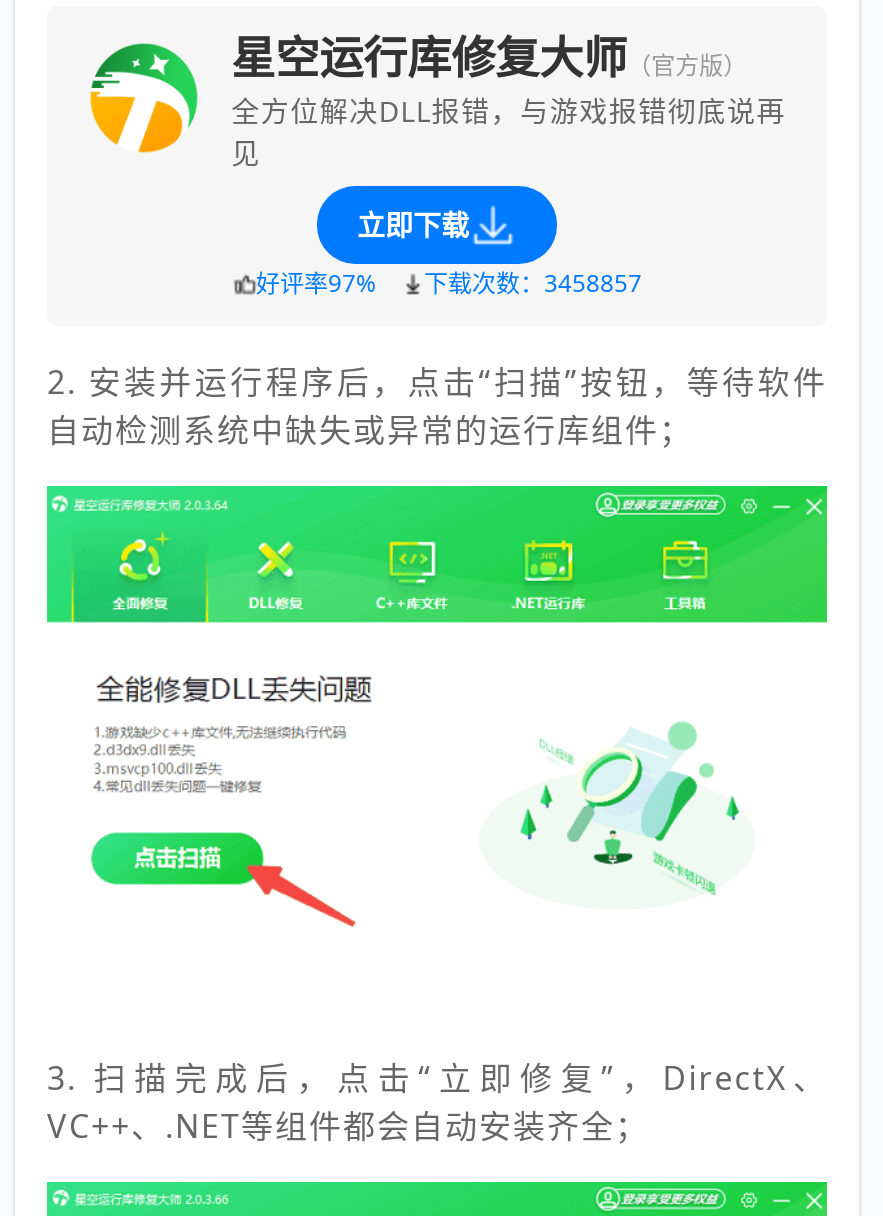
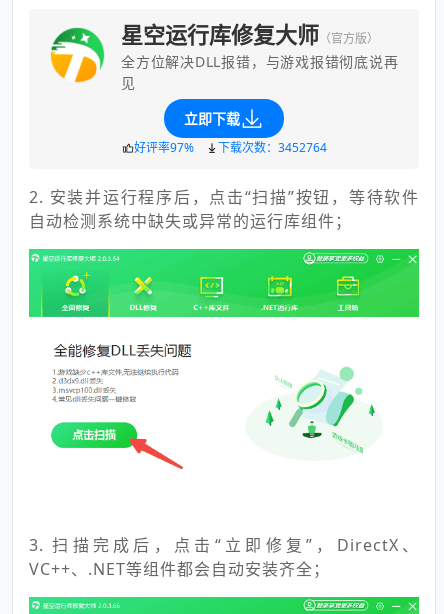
- 好评率97% 下载次数：3458857
+ 好评率97% 下载次数：3452764
